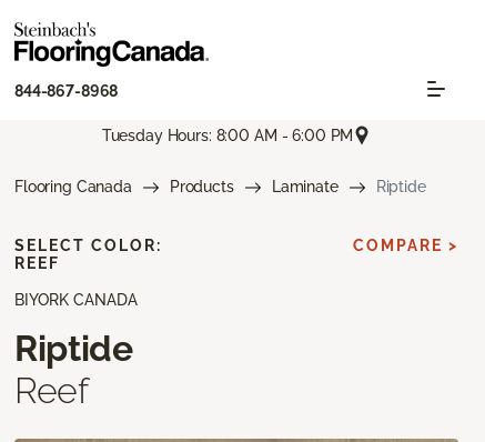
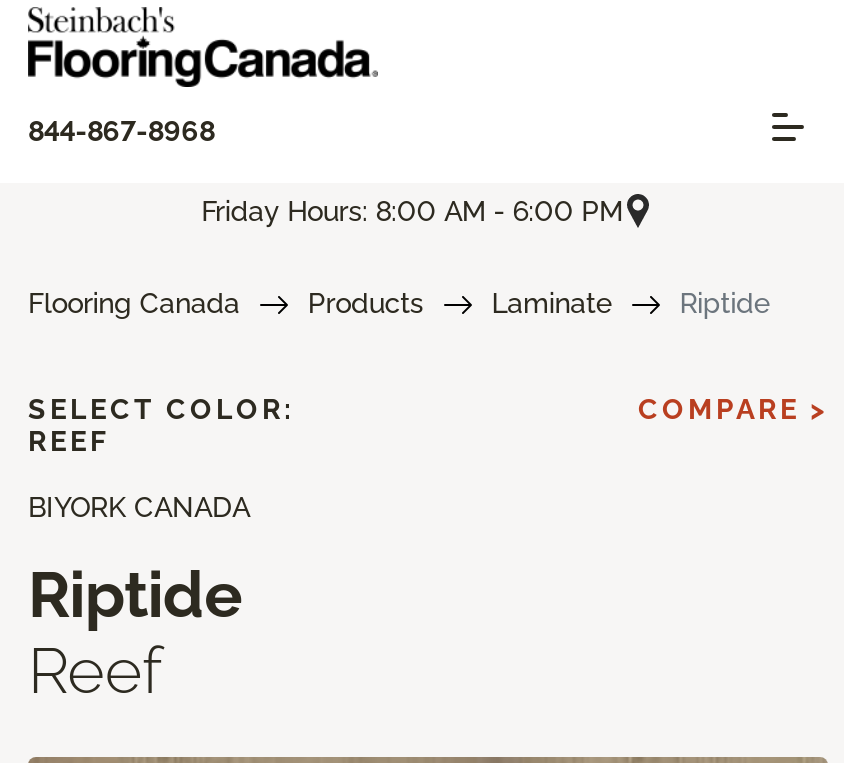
- Tuesday Hours: 8:00 AM - 6:00 PM
+ Friday Hours: 8:00 AM - 6:00 PM
